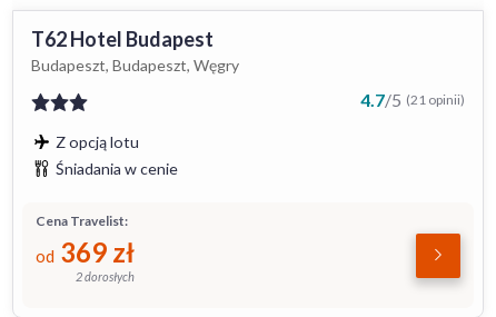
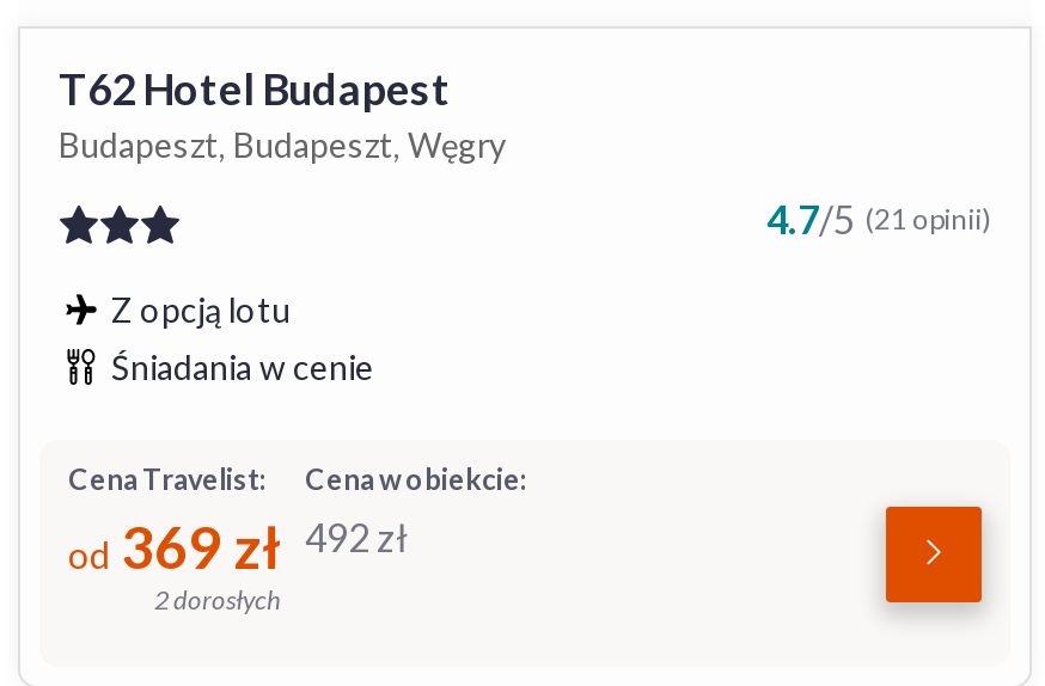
+ Cena w obiekcie:
+ 492 zł
